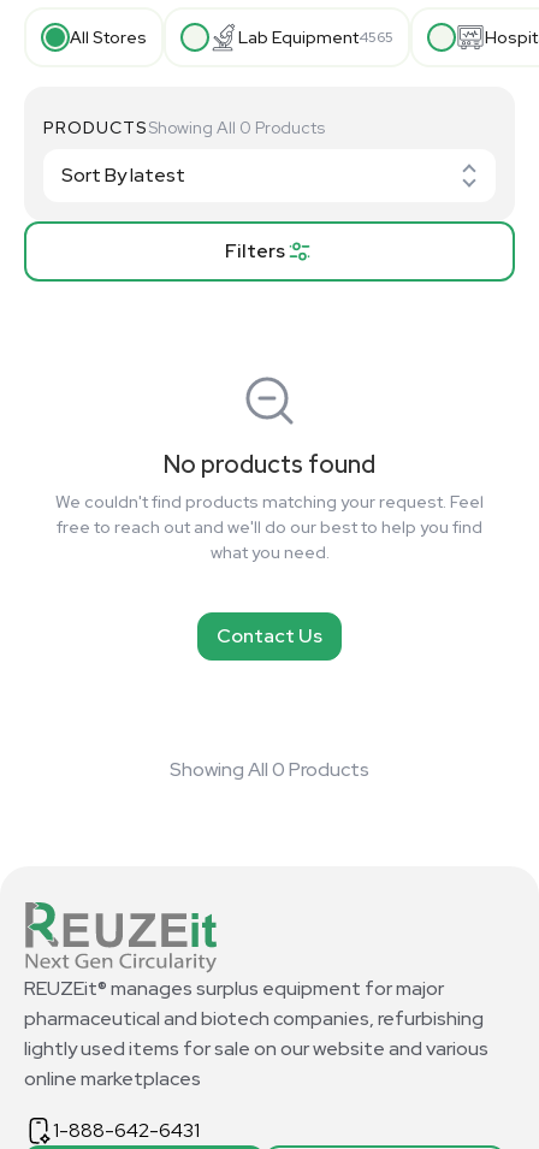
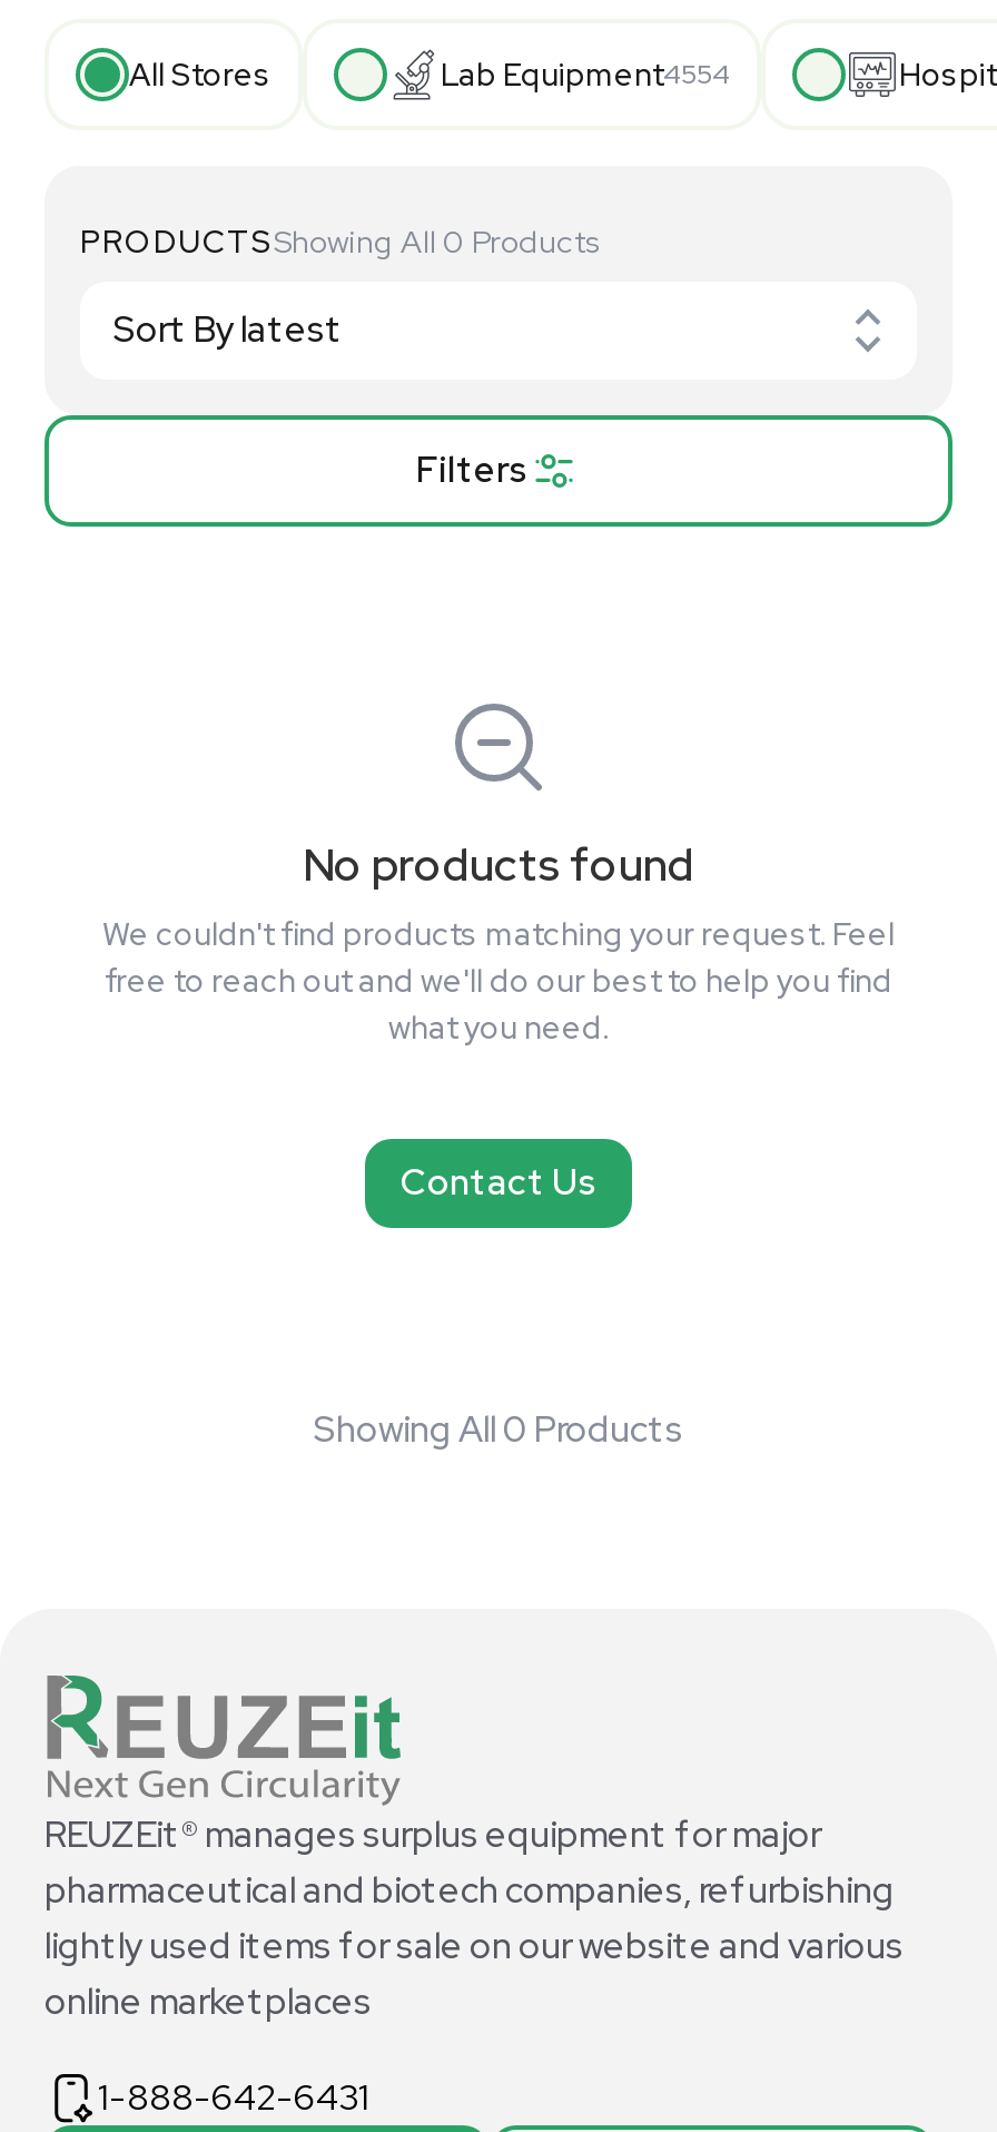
- Lab Equipment4565
+ Lab Equipment4554
